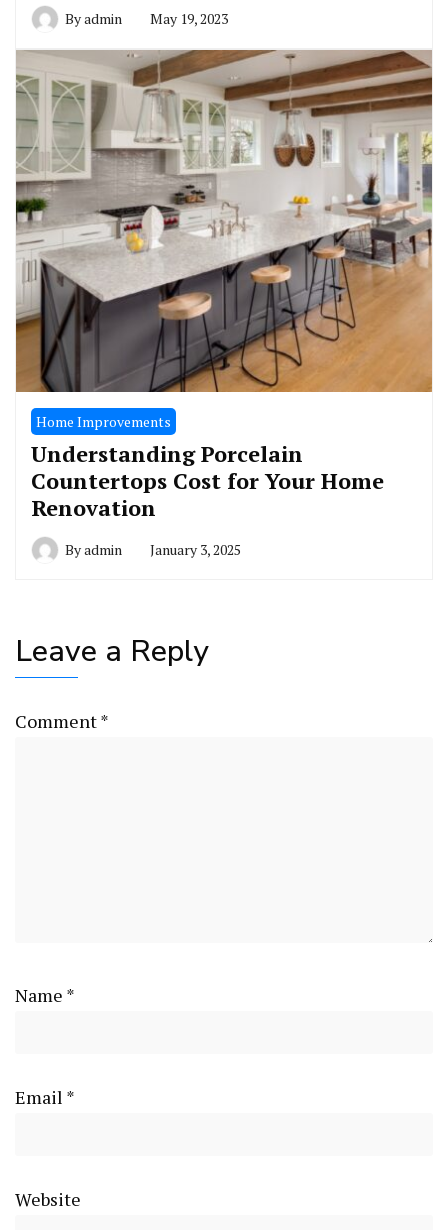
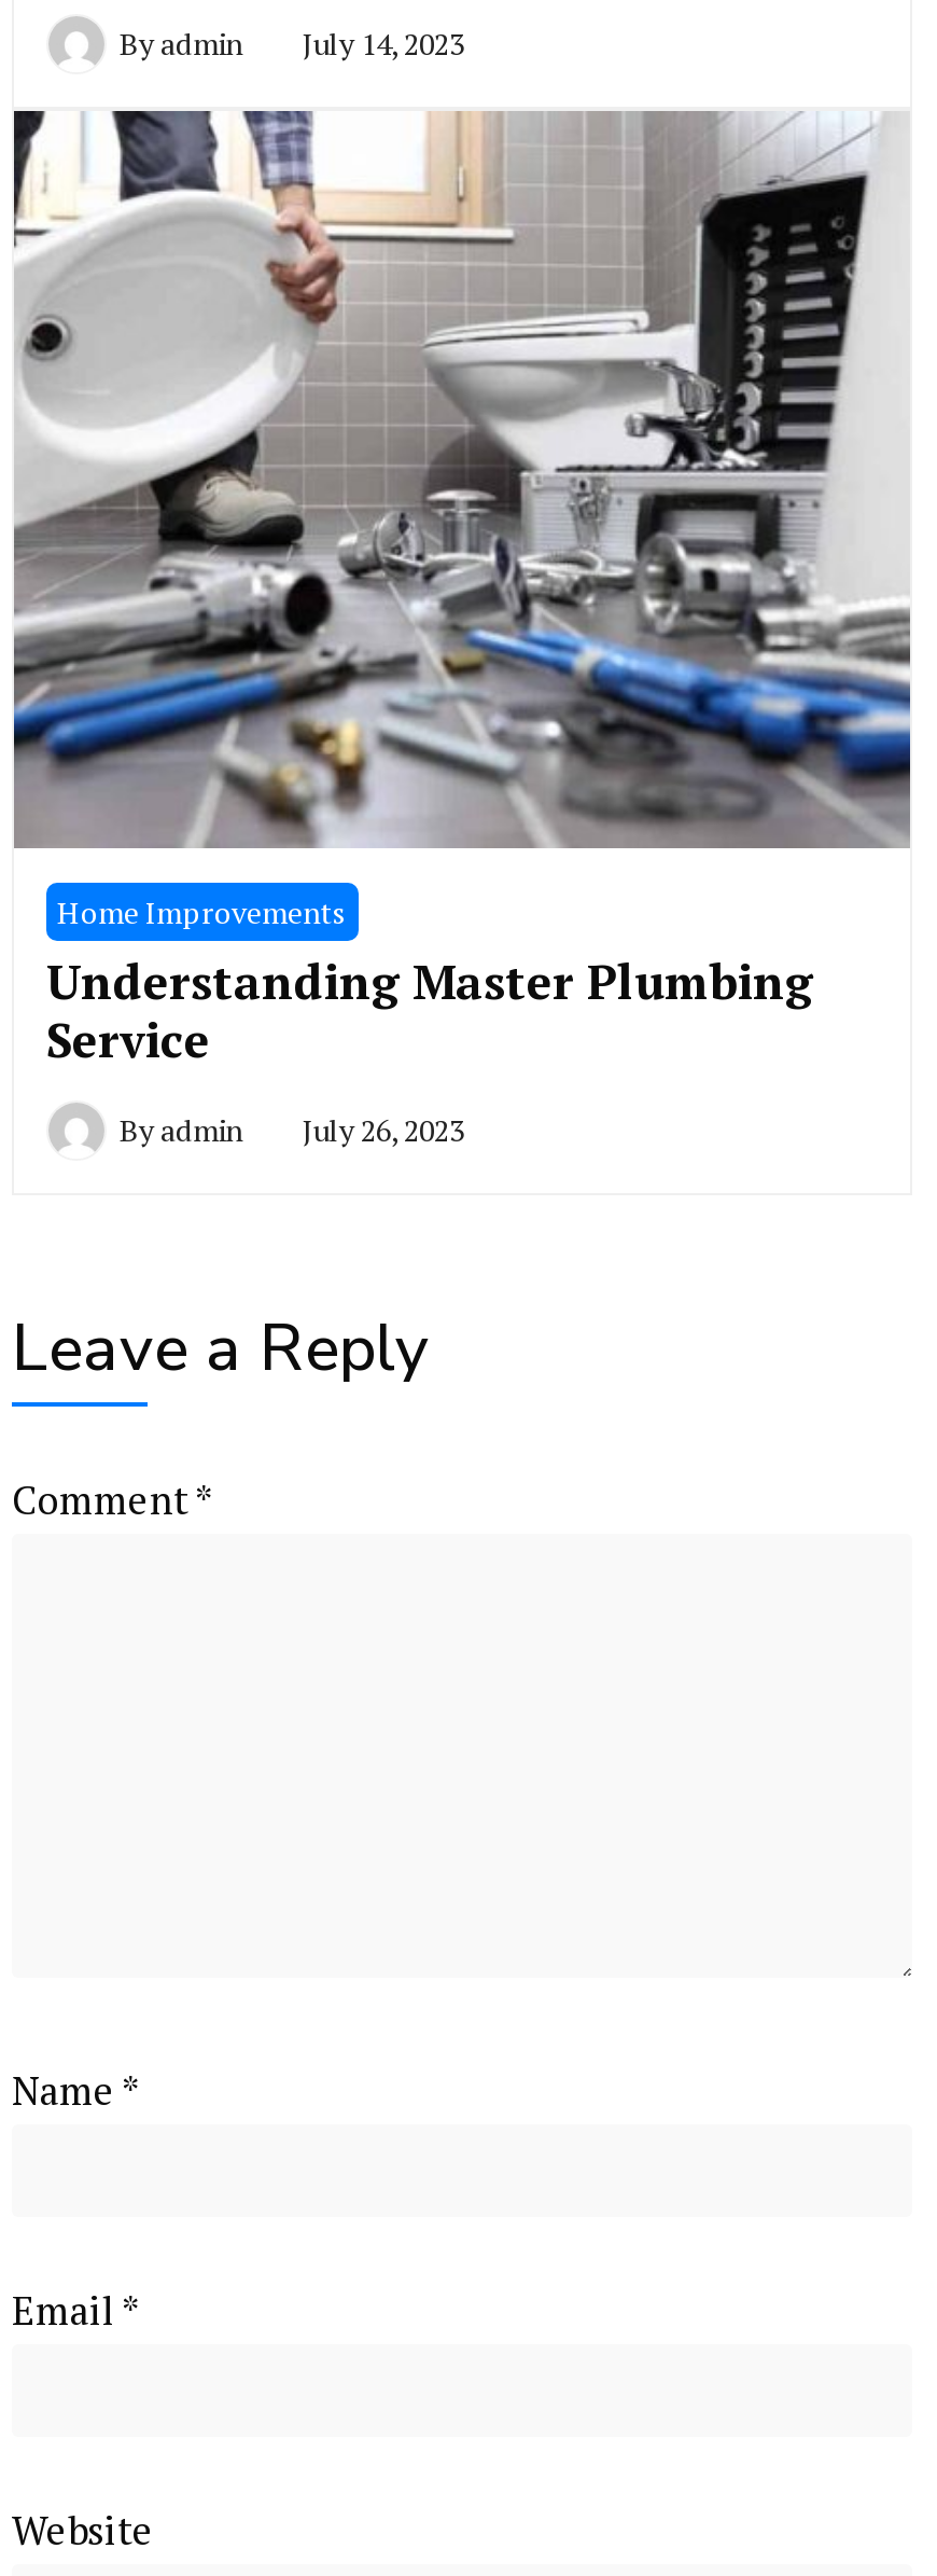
- Byadmin May 19, 2023
+ Byadmin July 14, 2023

- [image]
+ [image]

- Understanding Porcelain
- Countertops Cost for Your Home
- Renovation
+ Understanding Master Plumbing
+ Service

- Byadmin January 3, 2025
+ Byadmin July 26, 2023
